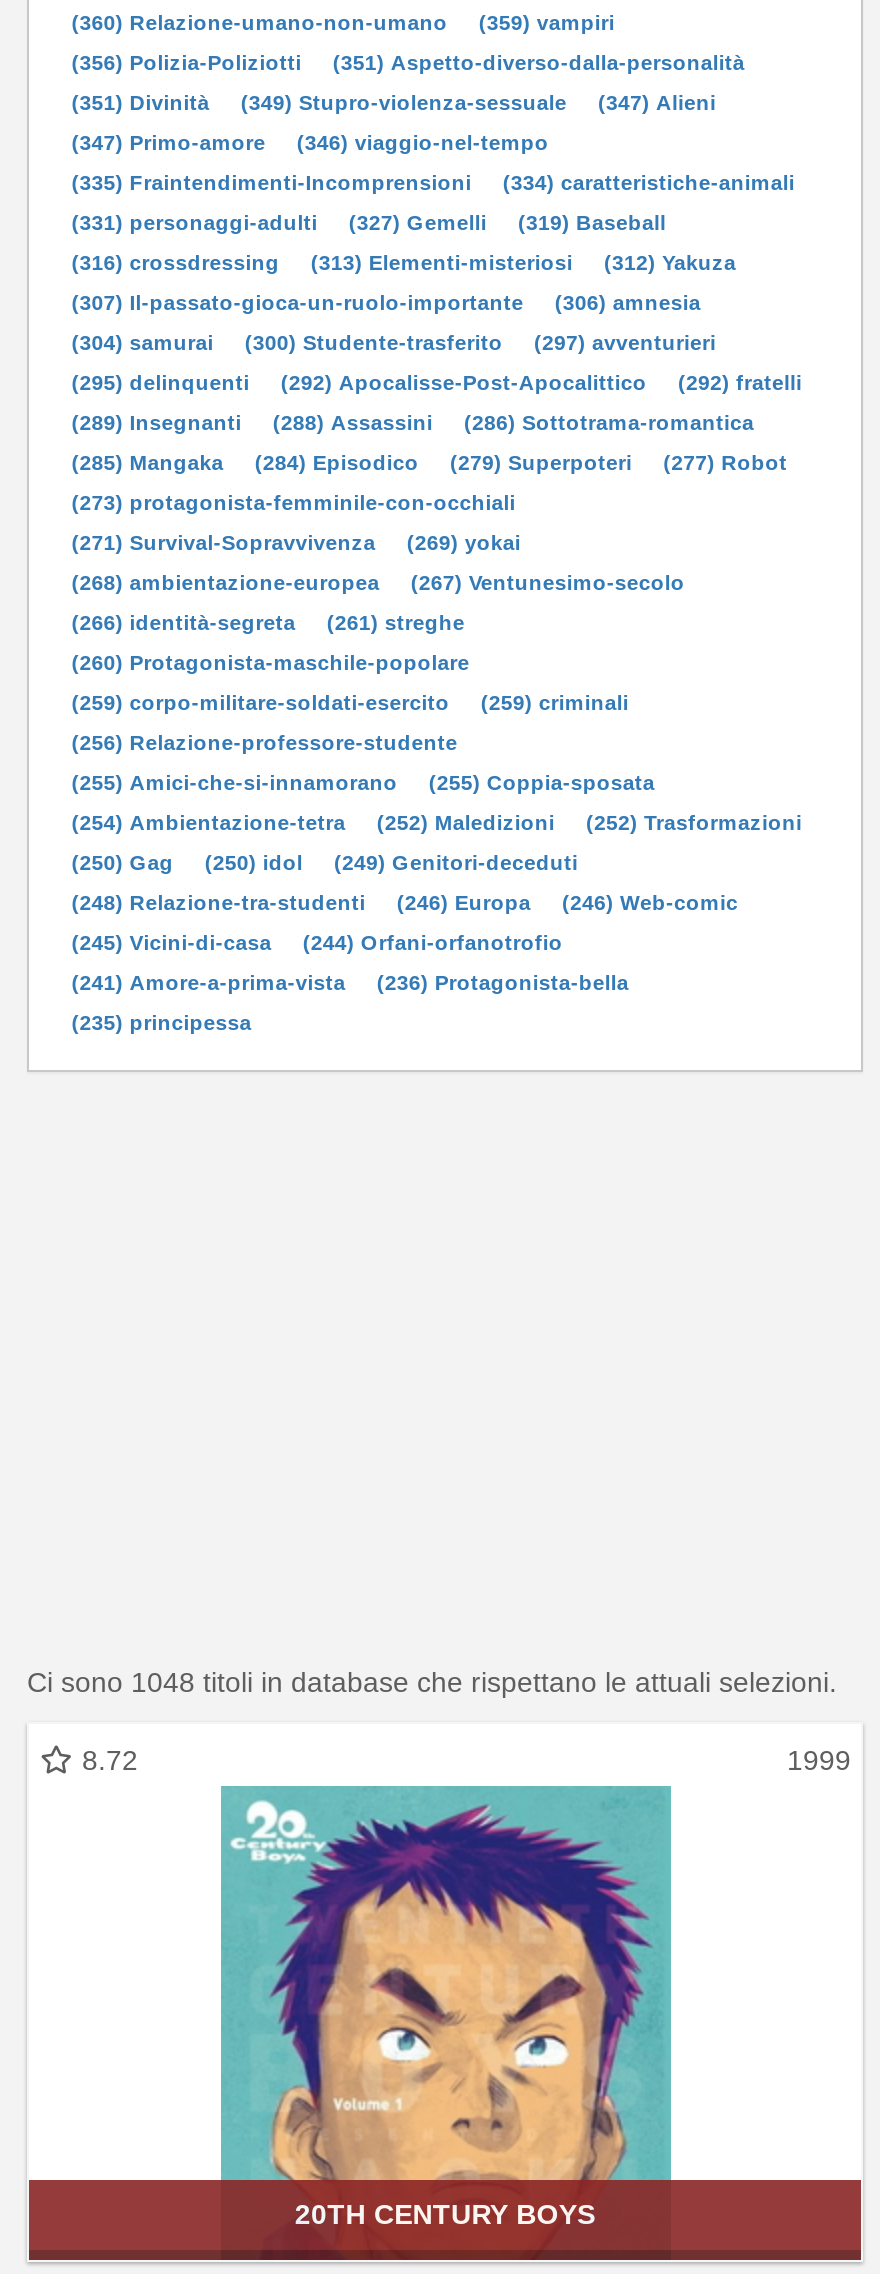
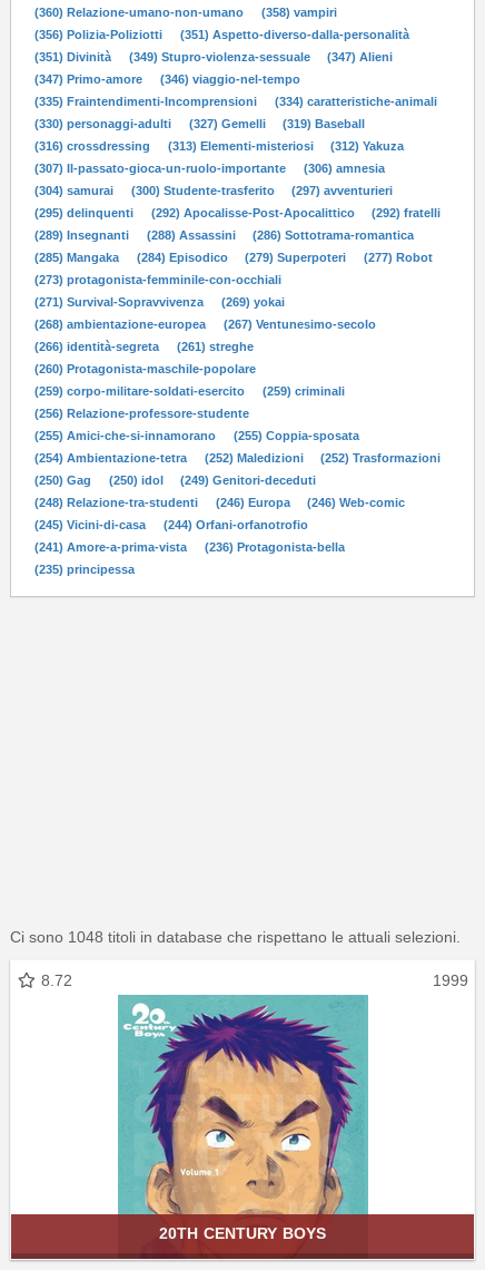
- (360) Relazione-umano-non-umano (359) vampiri
+ (360) Relazione-umano-non-umano (358) vampiri

- (331) personaggi-adulti
+ (330) personaggi-adulti
